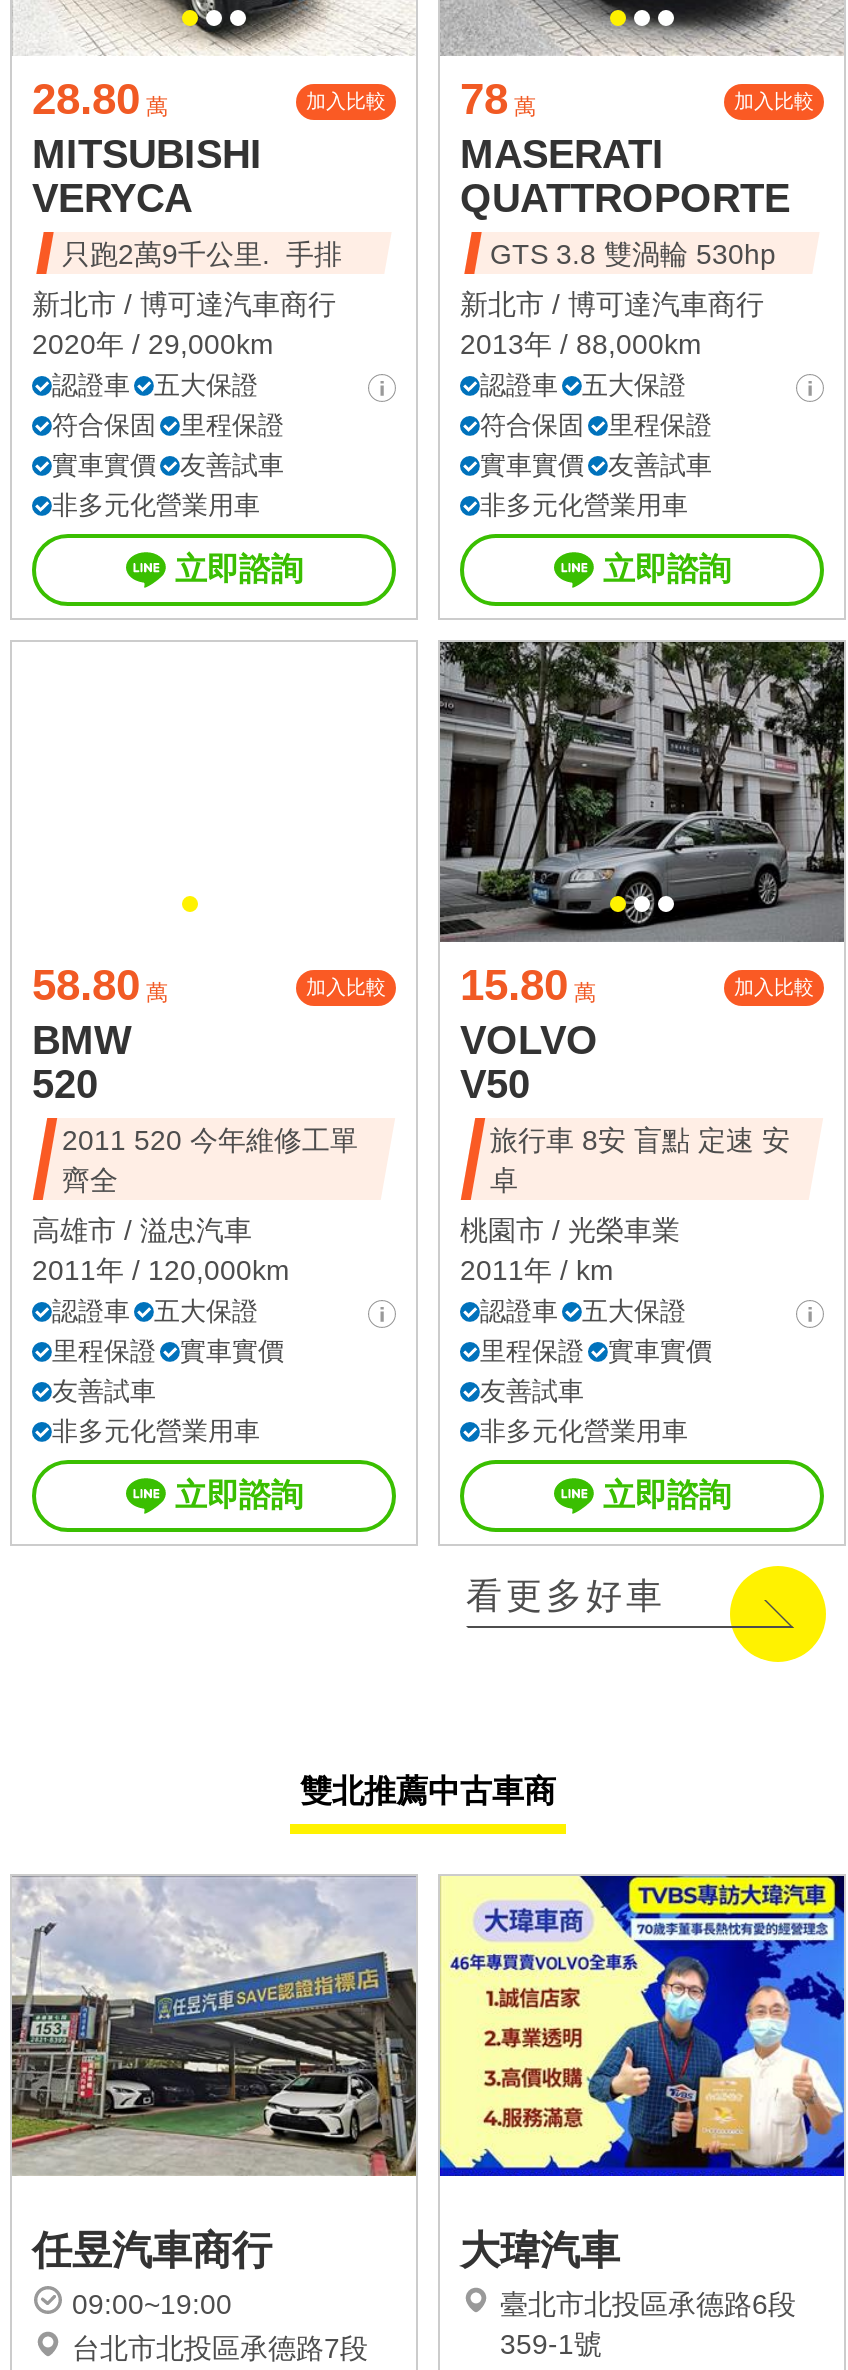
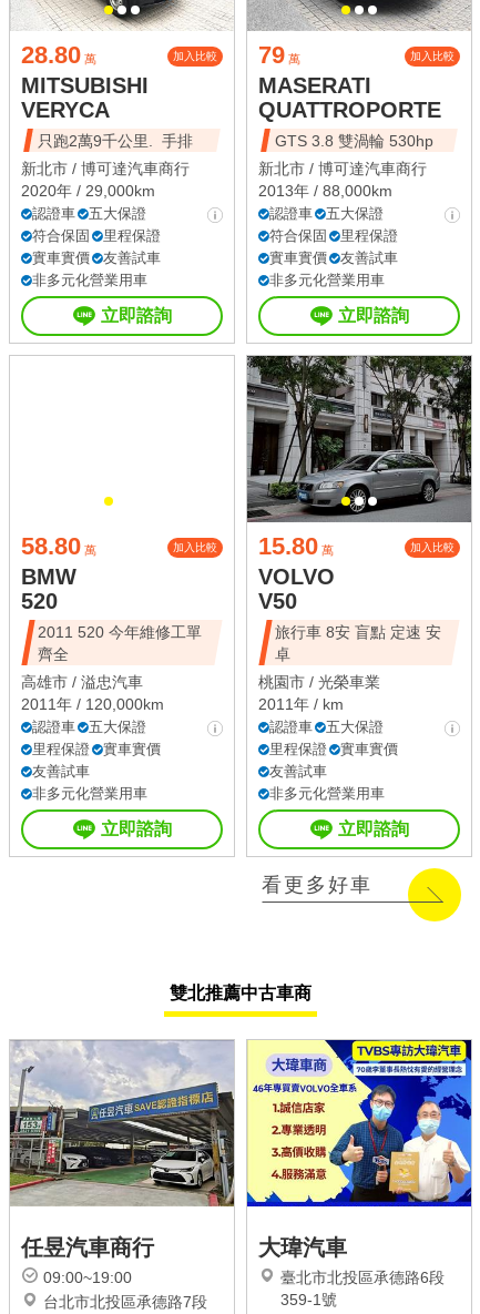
- 78 萬
+ 79 萬
